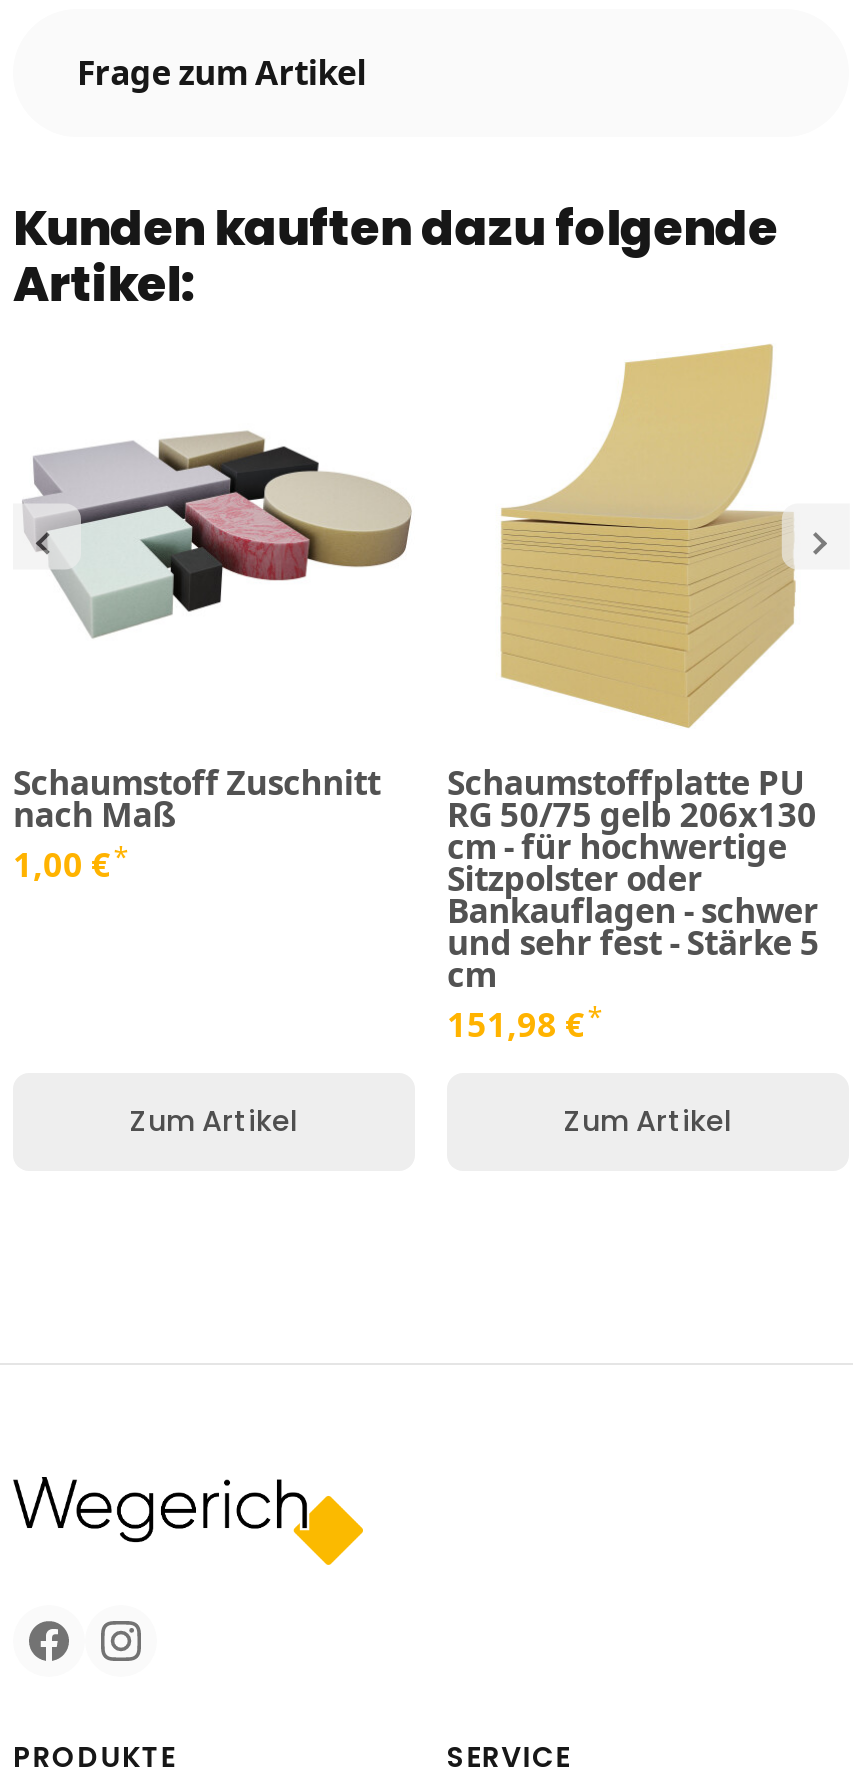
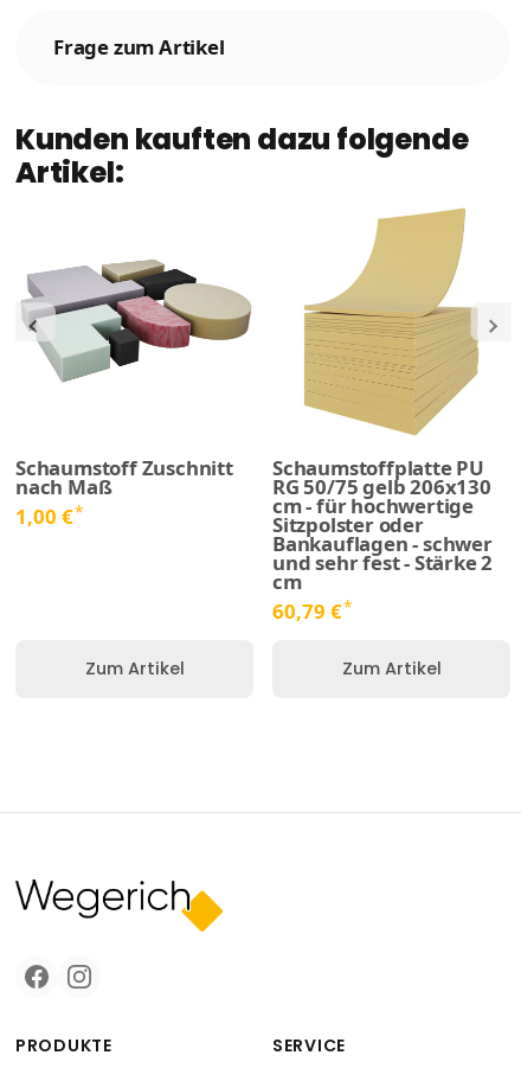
- und sehr fest - Stärke 5
+ und sehr fest - Stärke 2

- 151,98 €
+ 60,79 €
